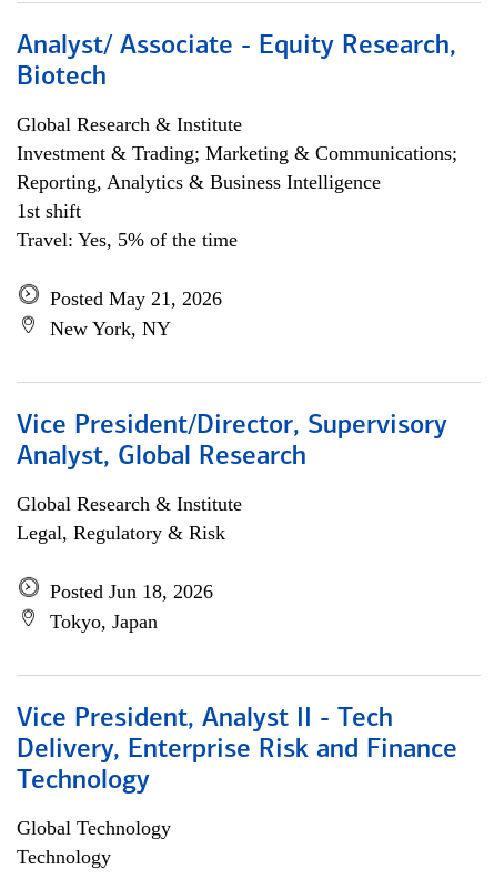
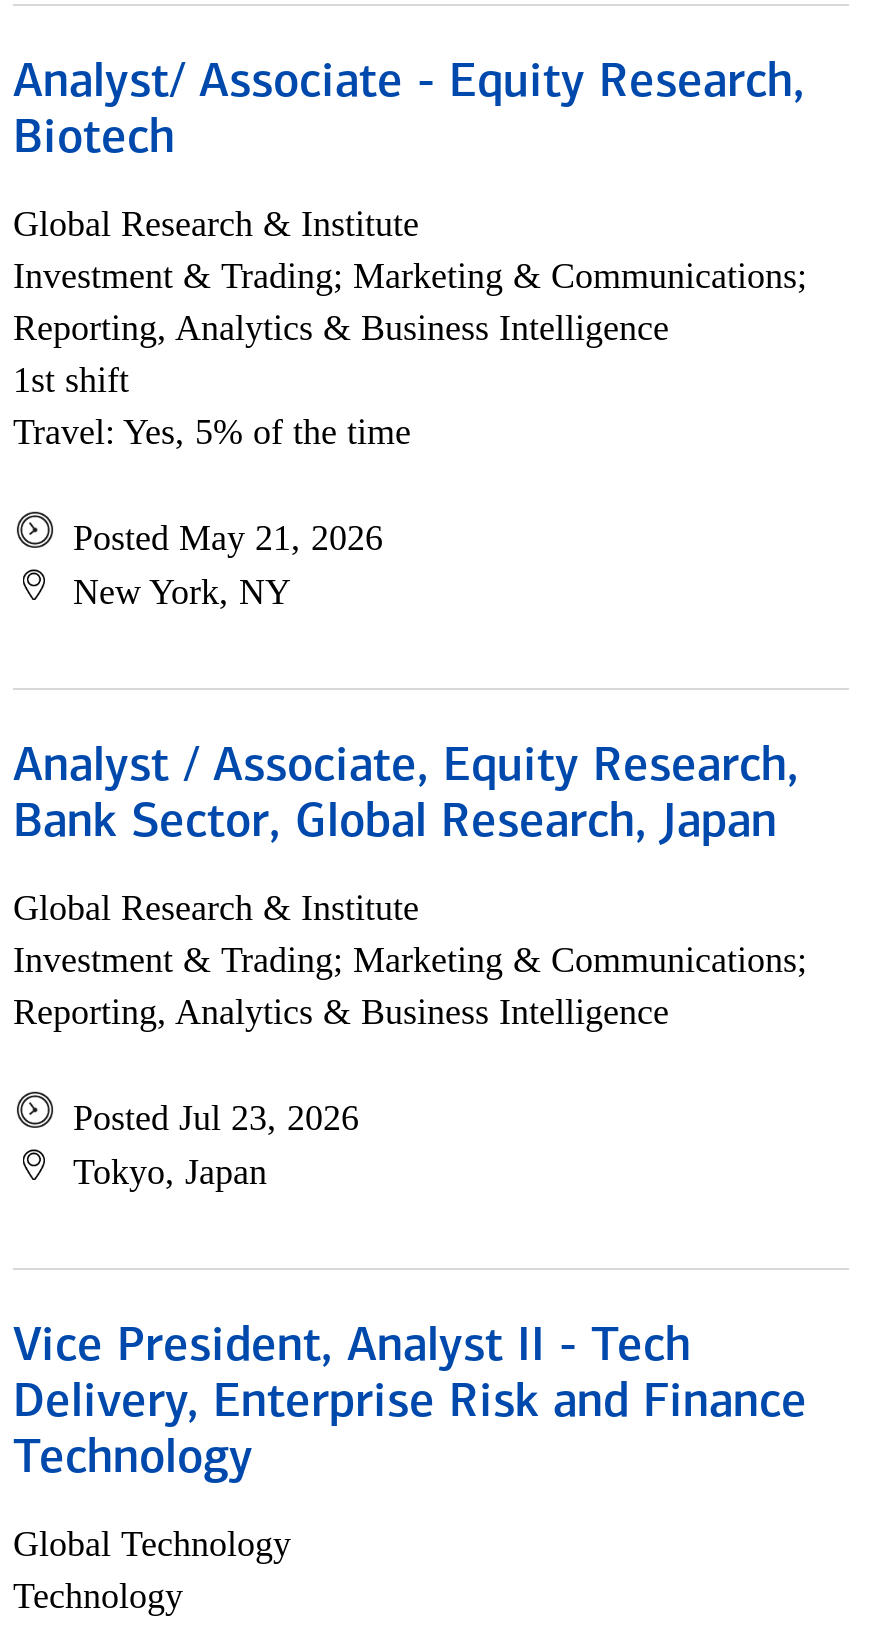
- Vice President/Director, Supervisory
- Analyst, Global Research
+ Analyst / Associate, Equity Research,
+ Bank Sector, Global Research, Japan

- Legal, Regulatory & Risk
+ Investment & Trading; Marketing & Communications;
+ Reporting, Analytics & Business Intelligence

- Posted Jun 18, 2026
+ Posted Jul 23, 2026
